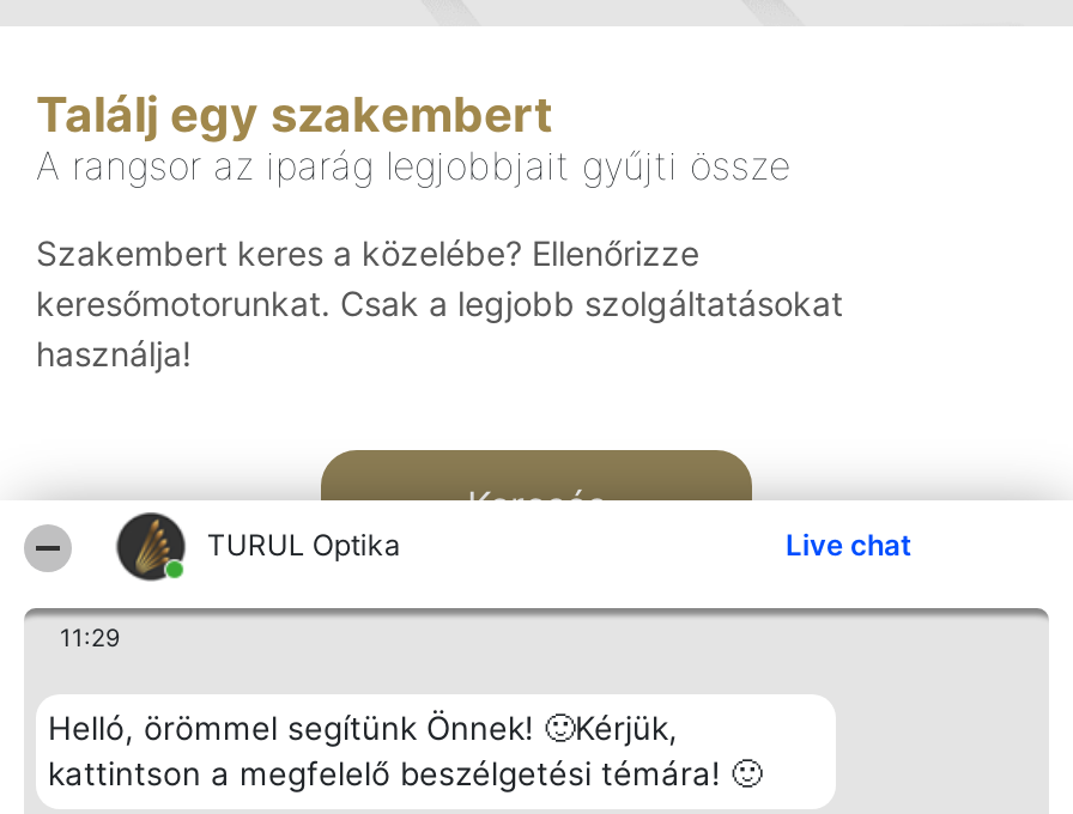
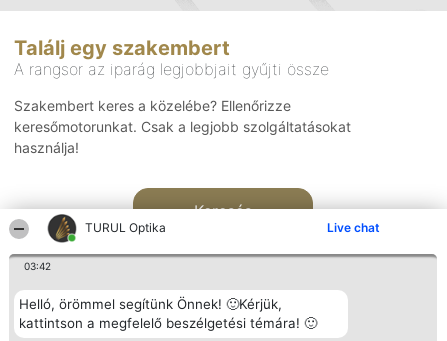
- 11:29
+ 03:42
